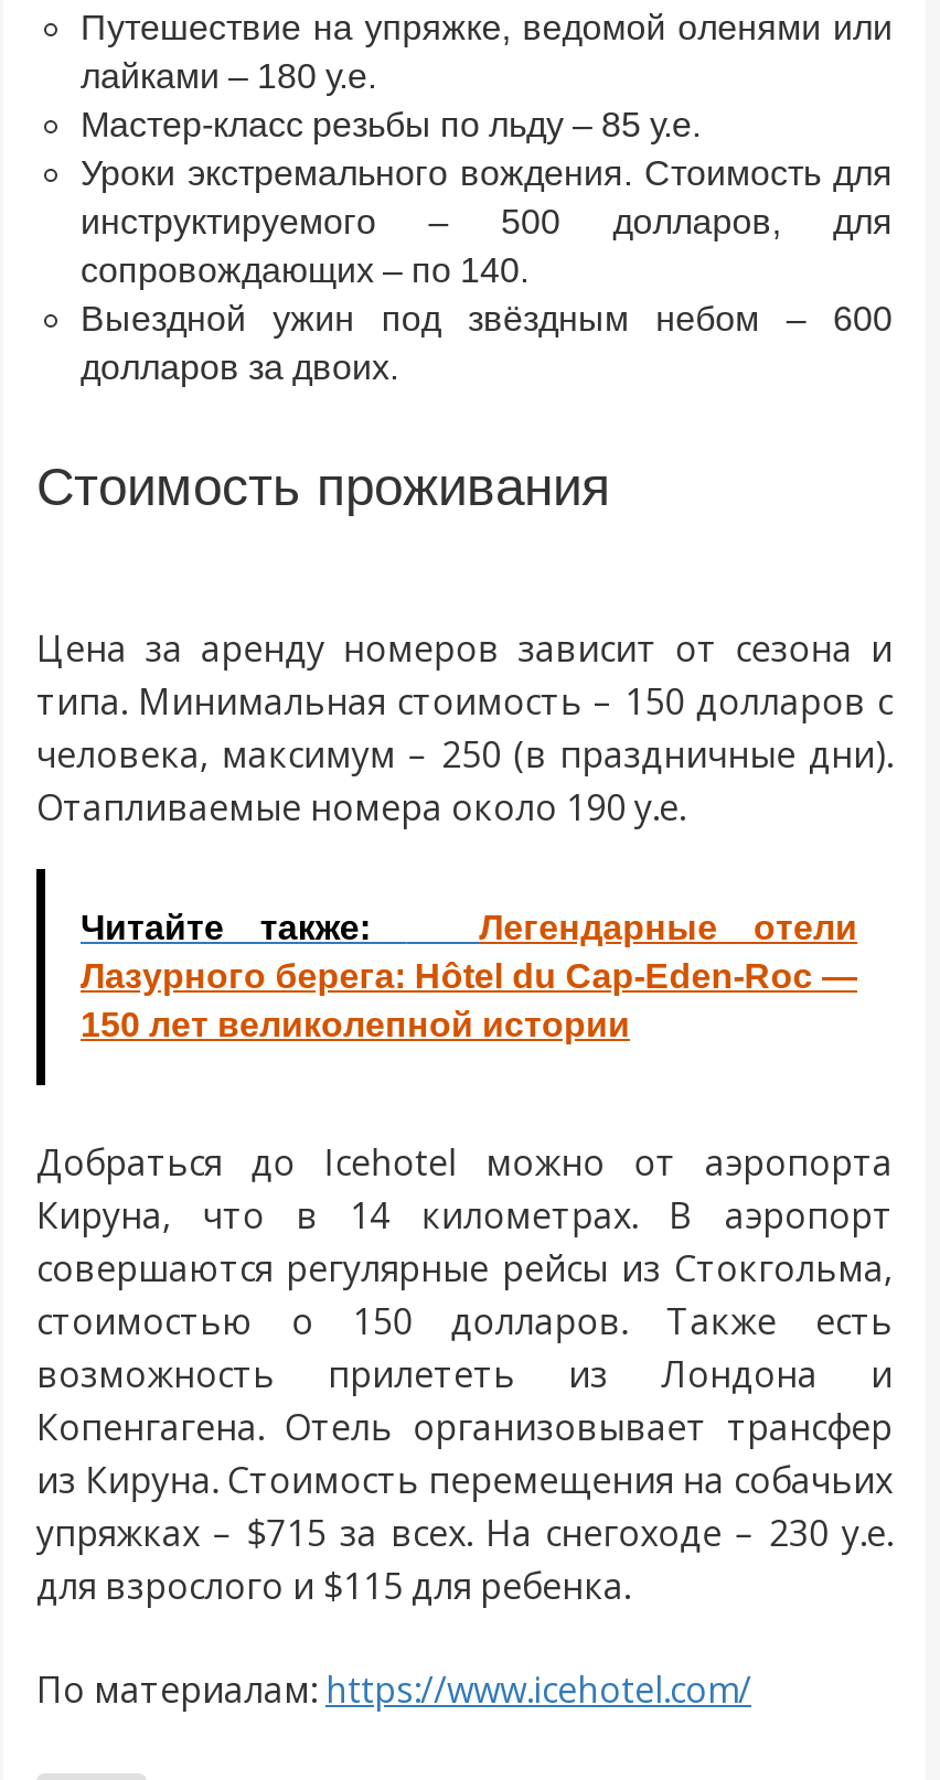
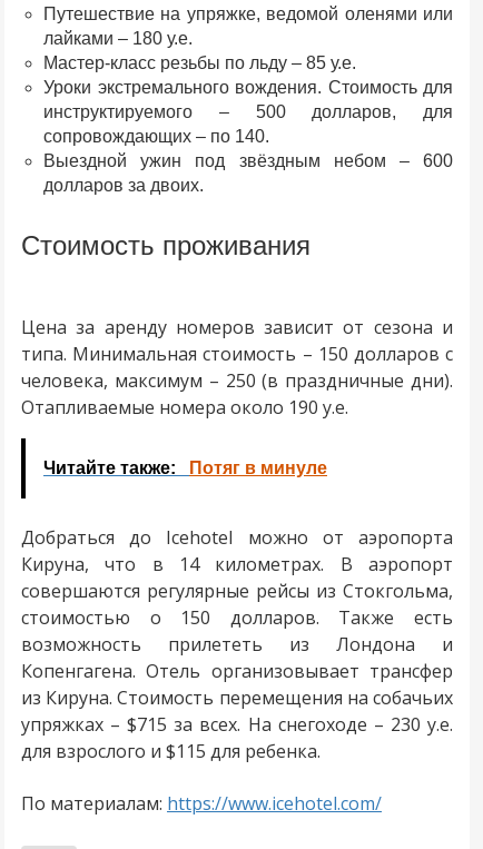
- Читайте также:
- Легендарные отели
- Лазурного берега: Hôtel du Cap-Eden-Roc —
- 150 лет великолепной истории
+ Читайте также: Потяг в минуле
